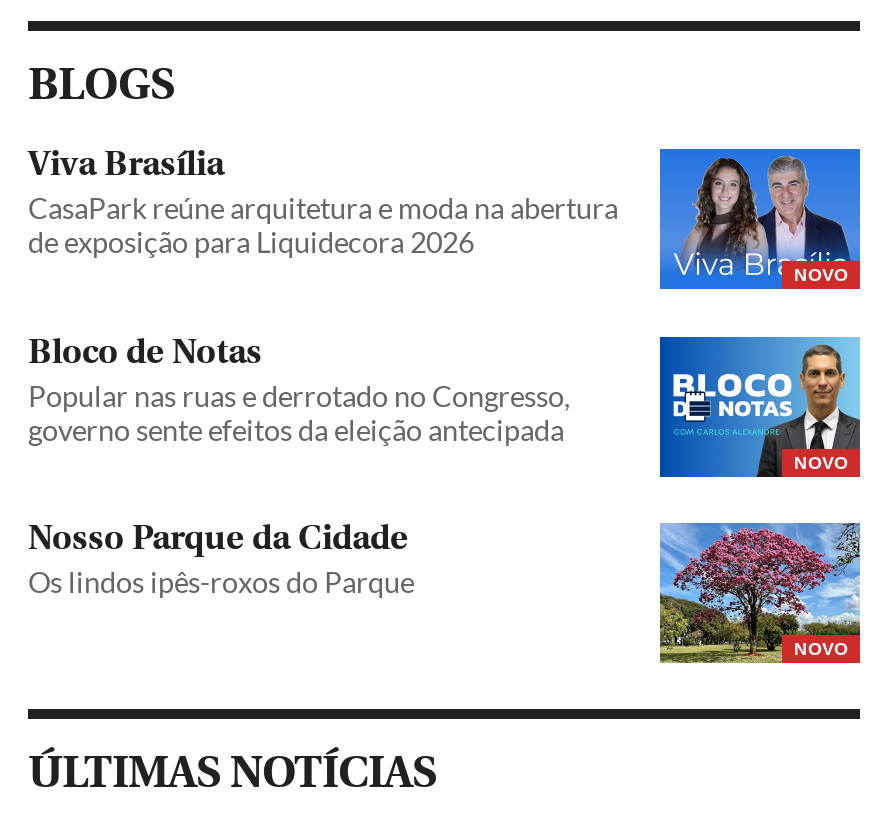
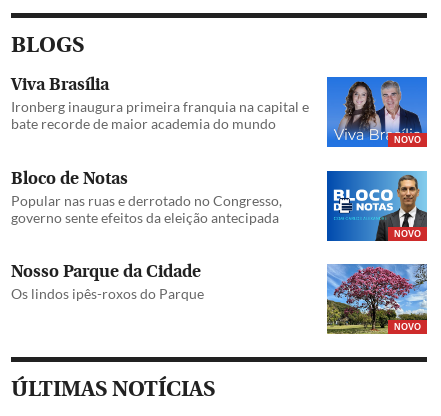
- CasaPark reúne arquitetura e moda na abertura
- de exposição para Liquidecora 2026
+ Ironberg inaugura primeira franquia na capital e
+ bate recorde de maior academia do mundo
